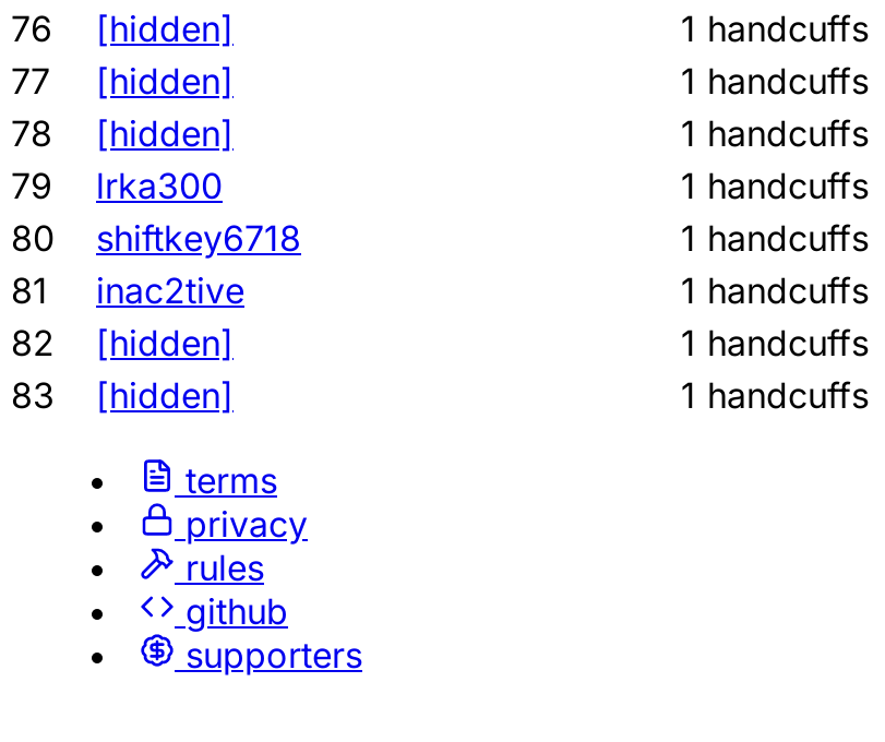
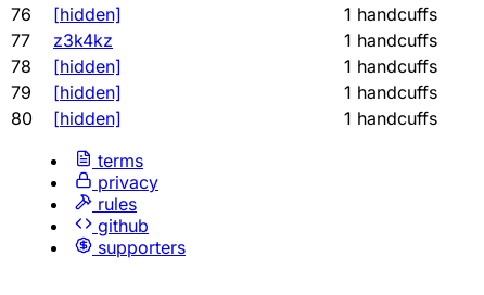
- [hidden]
+ z3k4kz

- lrka300
- 1 handcuffs
- 80
- shiftkey6718
- 1 handcuffs
- 81
- inac2tive
- 1 handcuffs
- 82

- 83 [hidden]
+ 80 [hidden]
